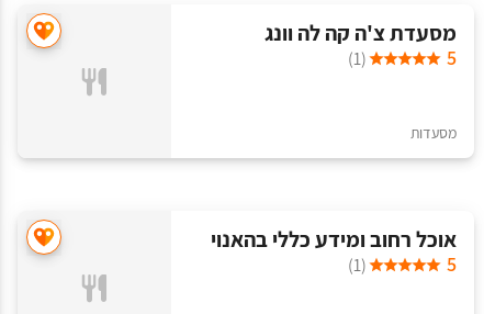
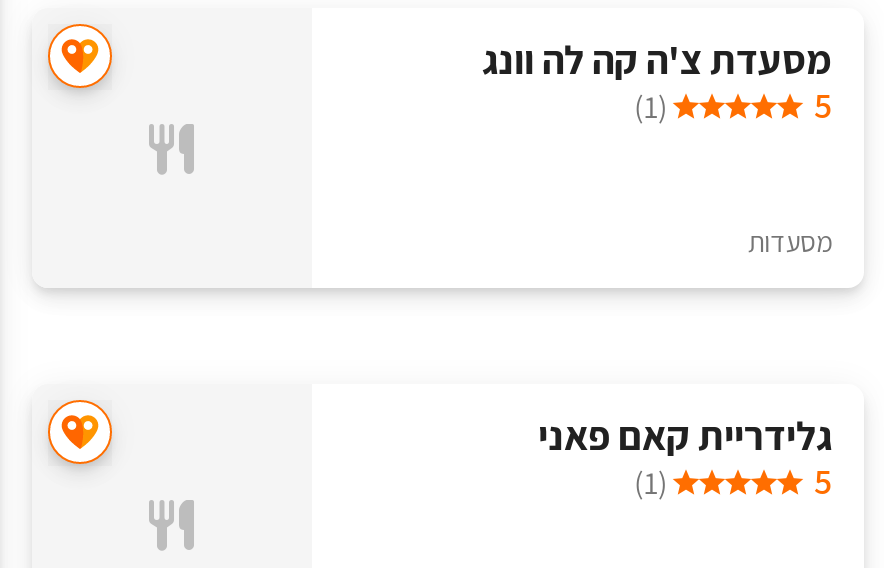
- אוכל רחוב ומידע כללי בהאנוי
+ גלידריית קאם פאני
